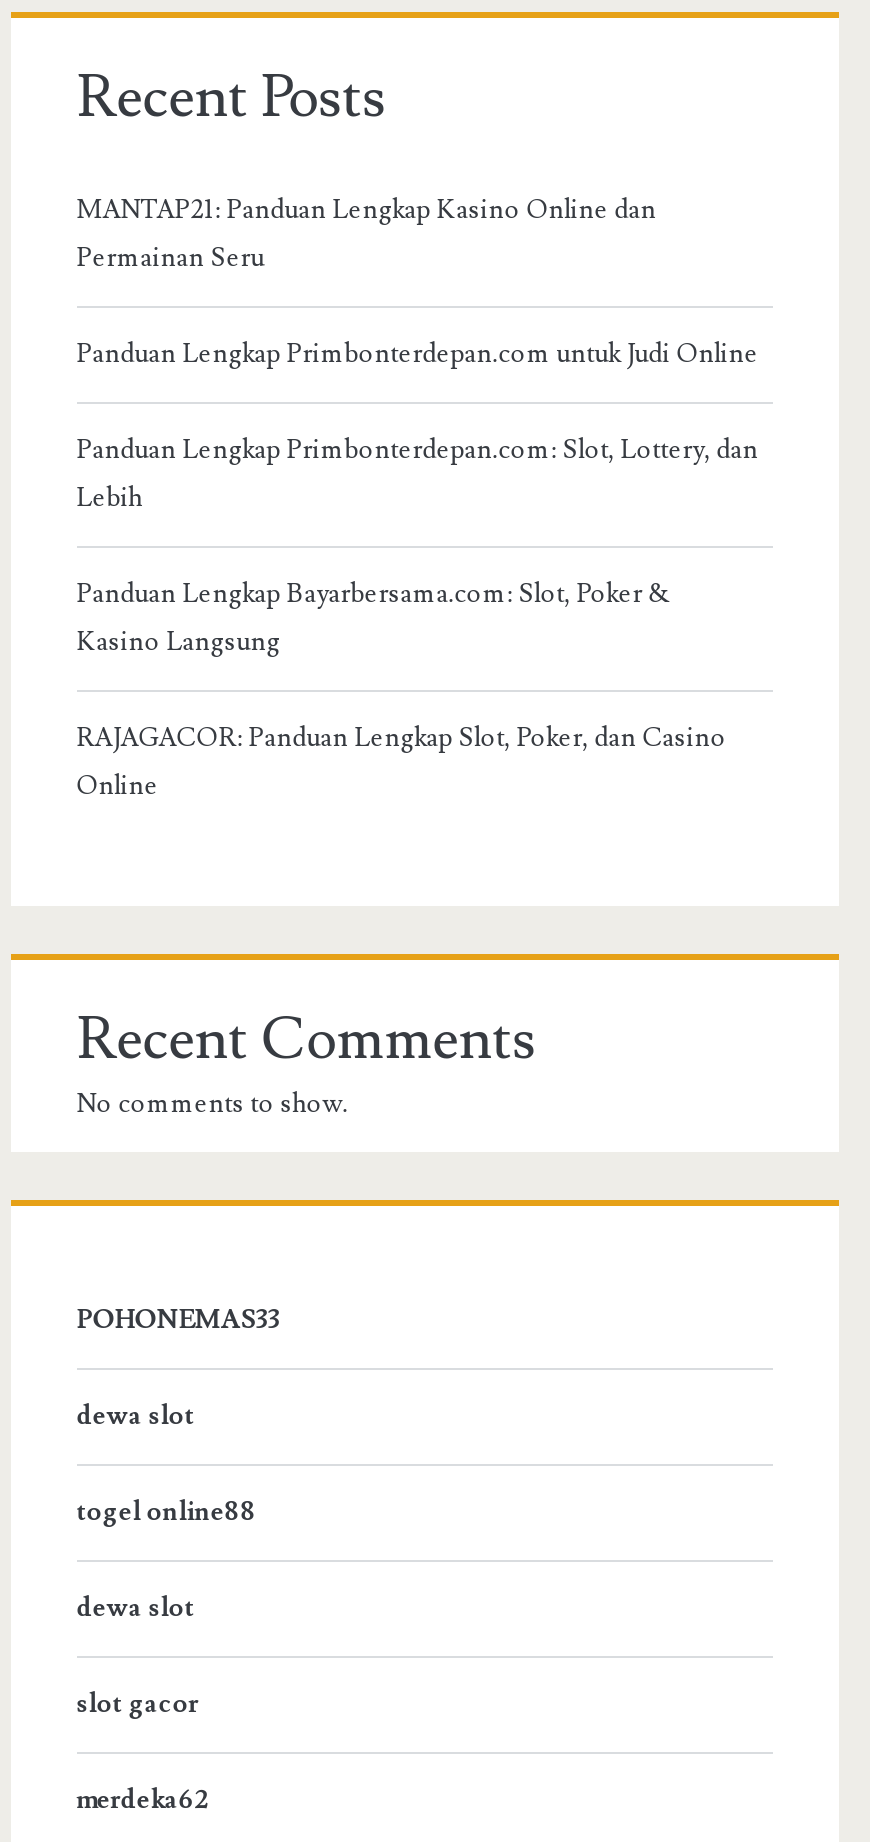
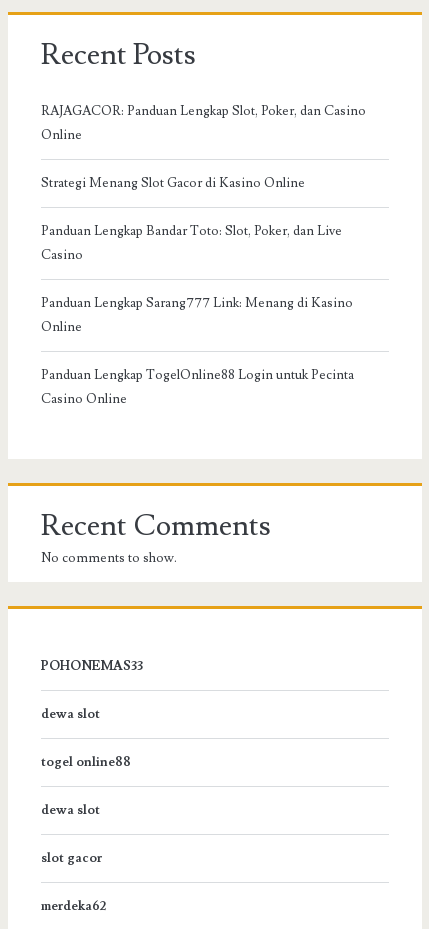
- MANTAP21: Panduan Lengkap Kasino Online dan
- Permainan Seru
- Panduan Lengkap Primbonterdepan.com untuk Judi Online
- Panduan Lengkap Primbonterdepan.com: Slot, Lottery, dan
- Lebih
- Panduan Lengkap Bayarbersama.com: Slot, Poker &
- Kasino Langsung

moved up: RAJAGACOR: Panduan Lengkap Slot, Poker, dan Casino | Online

+ Strategi Menang Slot Gacor di Kasino Online
+ Panduan Lengkap Bandar Toto: Slot, Poker, dan Live
+ Casino
+ Panduan Lengkap Sarang777 Link: Menang di Kasino
+ Online
+ Panduan Lengkap TogelOnline88 Login untuk Pecinta
+ Casino Online
